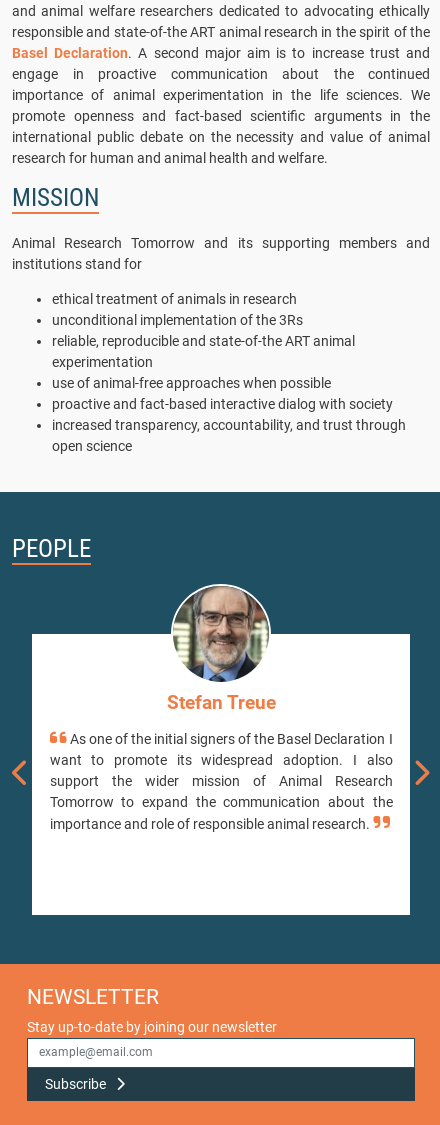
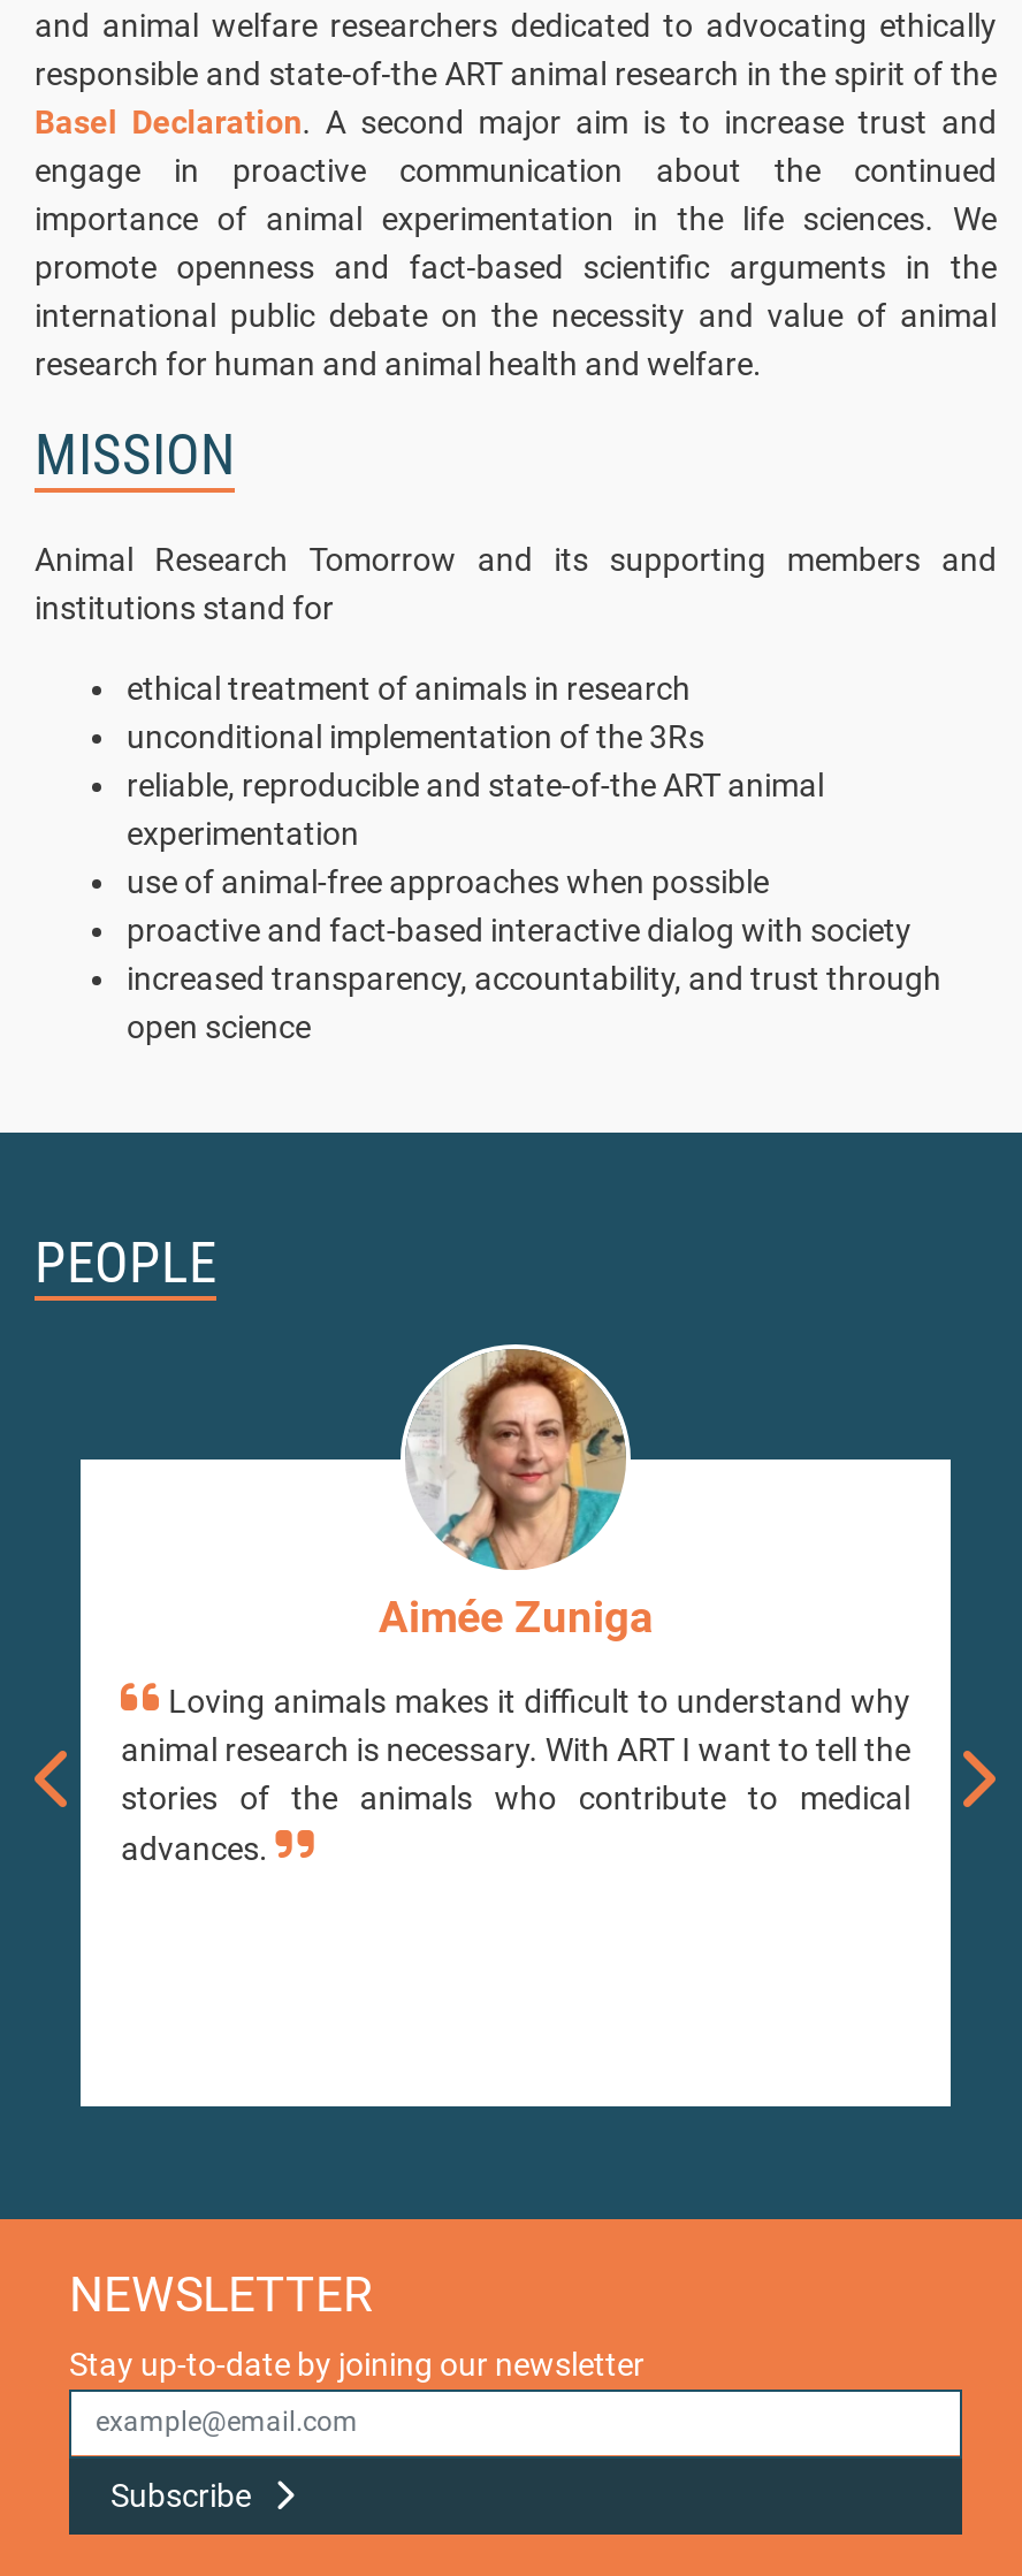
- [image]
- Stefan Treue
+ [image]
+ Aimée Zuniga

- As one of the initial signers of the Basel Declaration I
- want to promote its widespread adoption. I also
- support the wider mission of Animal Research
- Tomorrow to expand the communication about the
- importance and role of responsible animal research.
+ Loving animals makes it difficult to understand why
+ animal research is necessary. With ART I want to tell the
+ stories of the animals who contribute to medical
+ advances.
